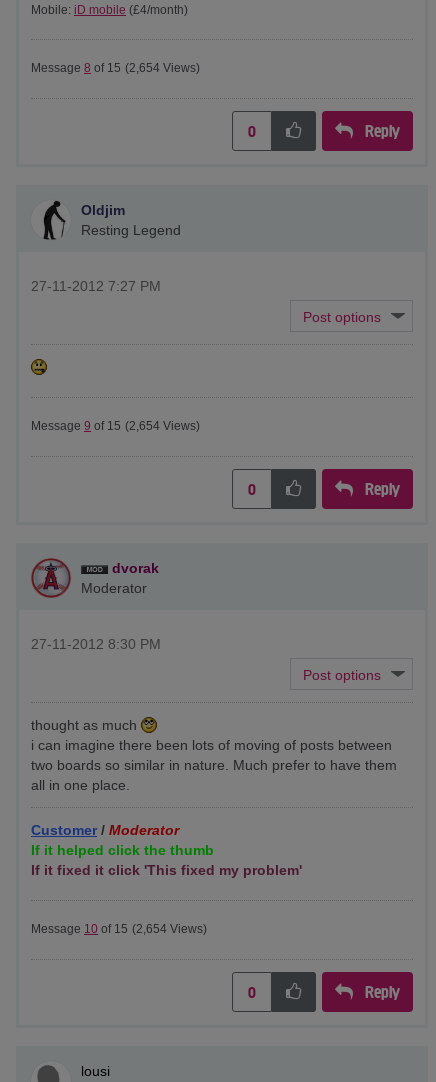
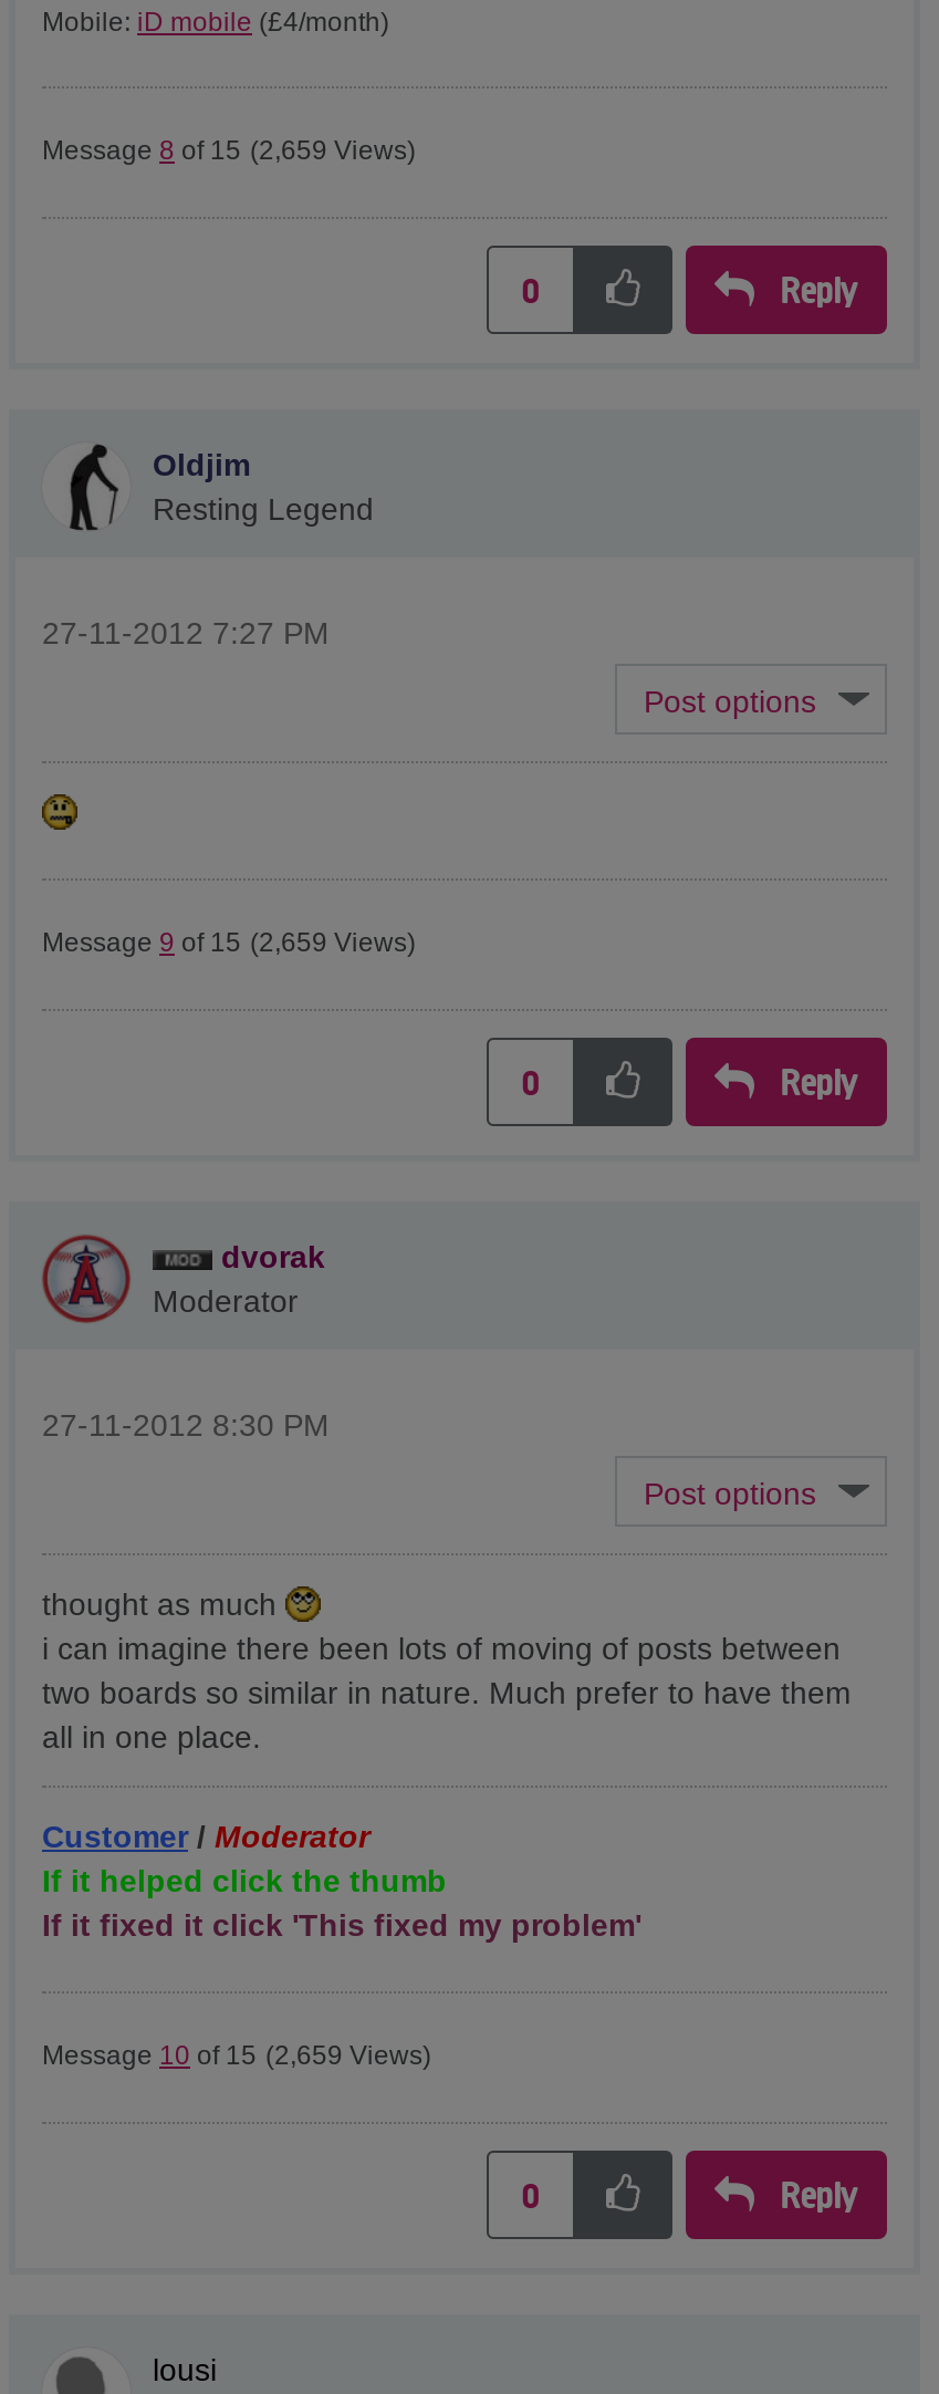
- Message 8 of 15 (2,654 Views)
+ Message 8 of 15 (2,659 Views)

- Message 9 of 15 (2,654 Views)
+ Message 9 of 15 (2,659 Views)

- Message 10 of 15 (2,654 Views)
+ Message 10 of 15 (2,659 Views)
